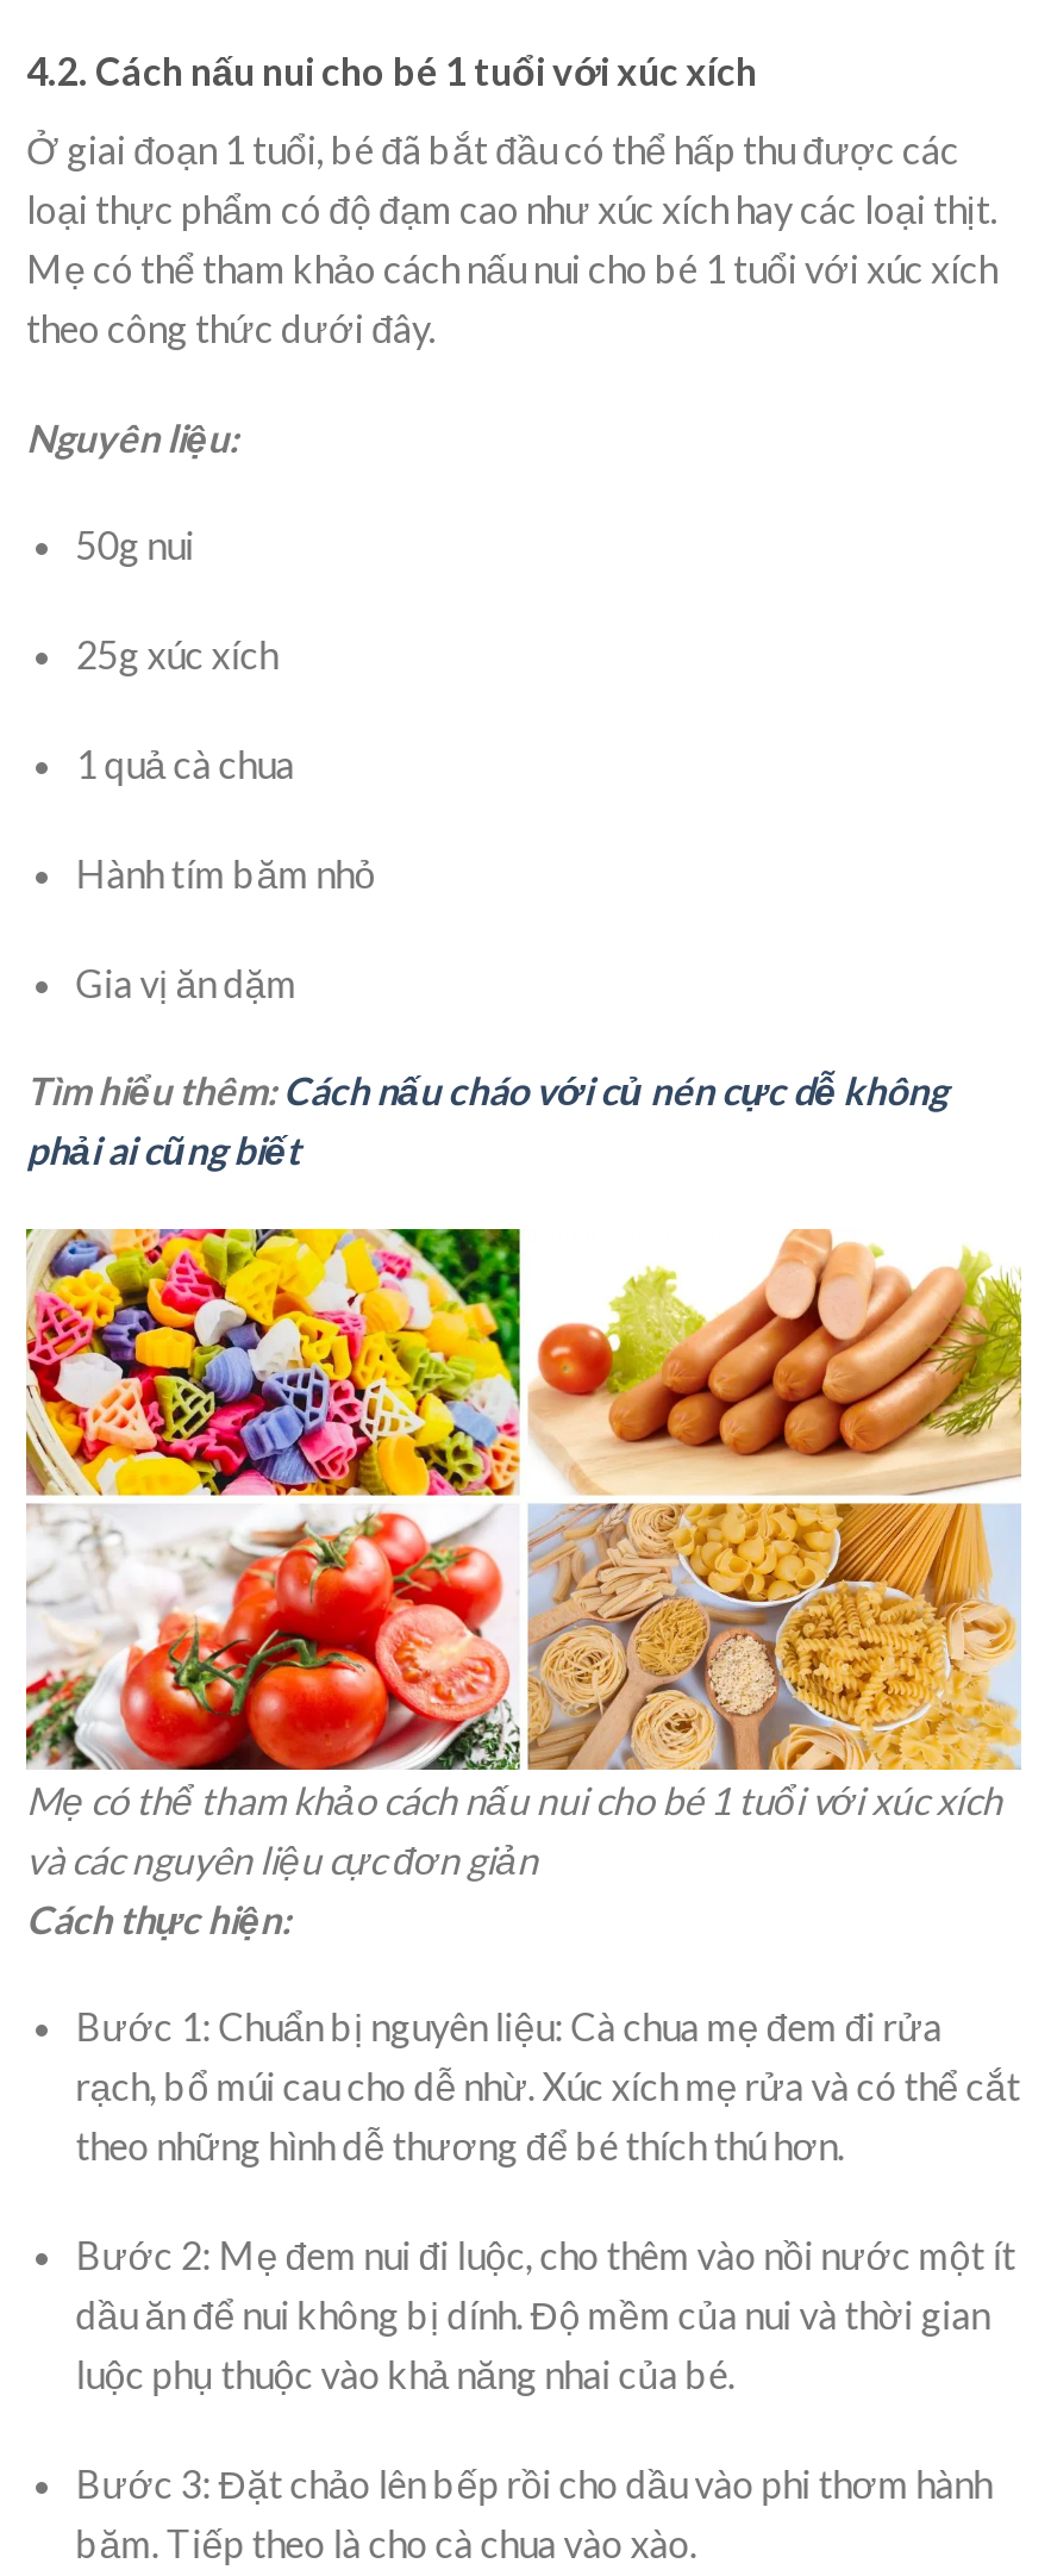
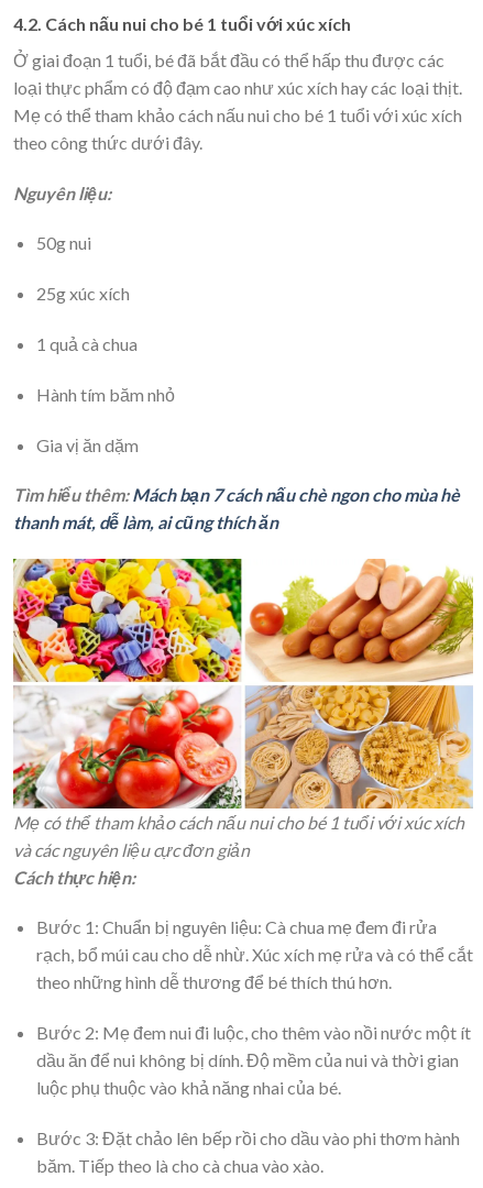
- Tìm hiểu thêm: Cách nấu cháo với củ nén cực dễ không
- phải ai cũng biết
+ Tìm hiểu thêm: Mách bạn 7 cách nấu chè ngon cho mùa hè
+ thanh mát, dễ làm, ai cũng thích ăn
